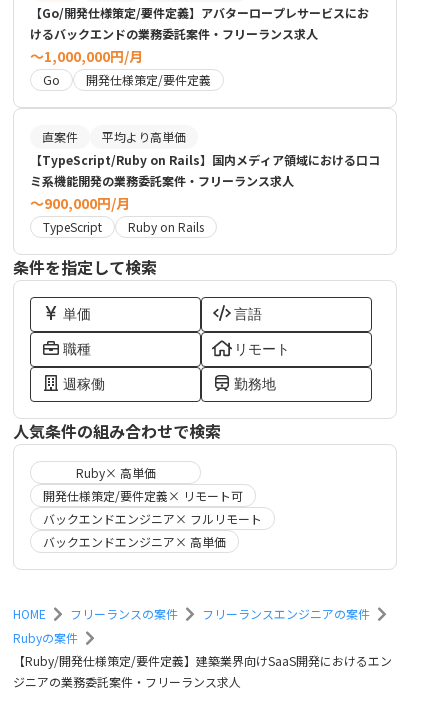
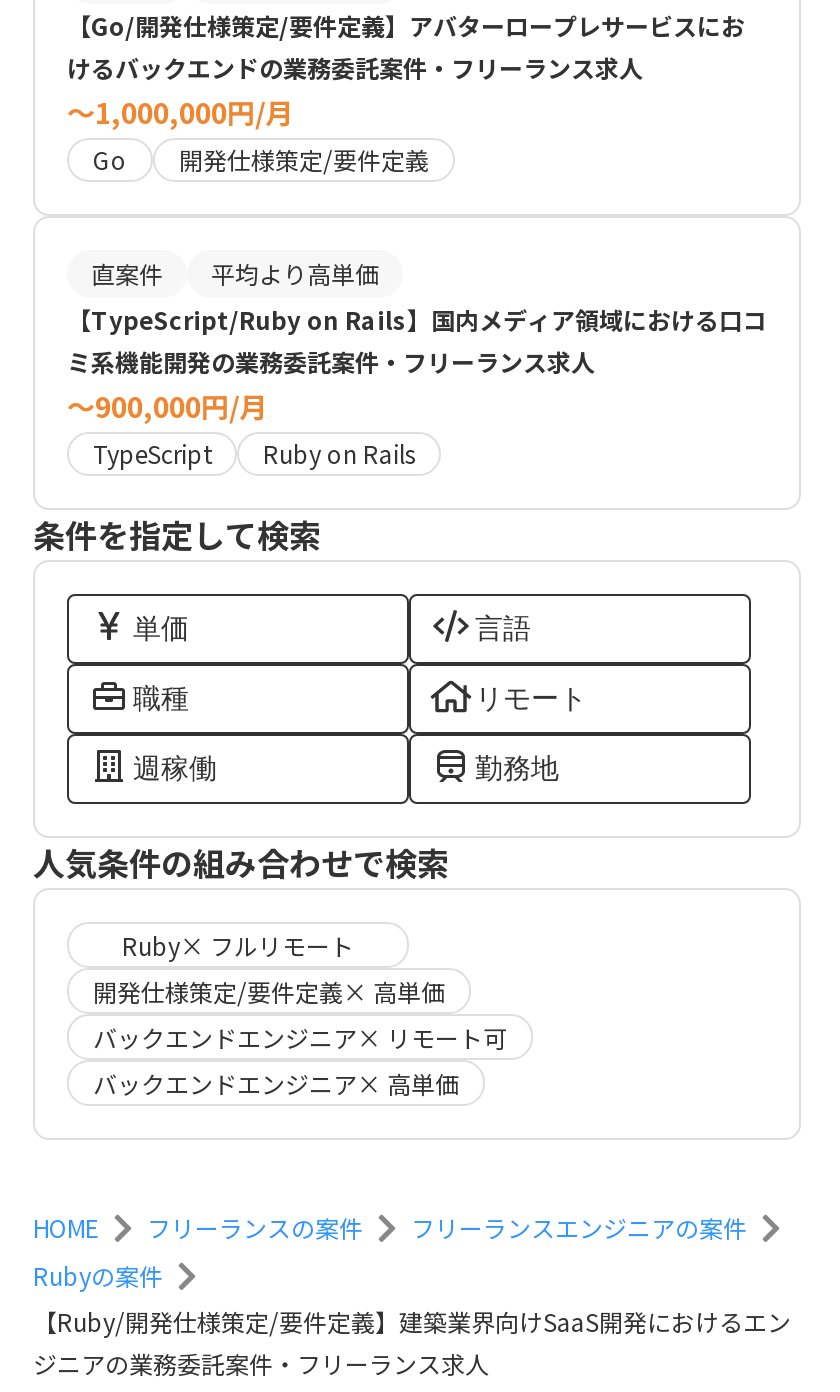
- Ruby× 高単価
- 開発仕様策定/要件定義× リモート可
- バックエンドエンジニア× フルリモート
+ Ruby× フルリモート
+ 開発仕様策定/要件定義× 高単価
+ バックエンドエンジニア× リモート可
